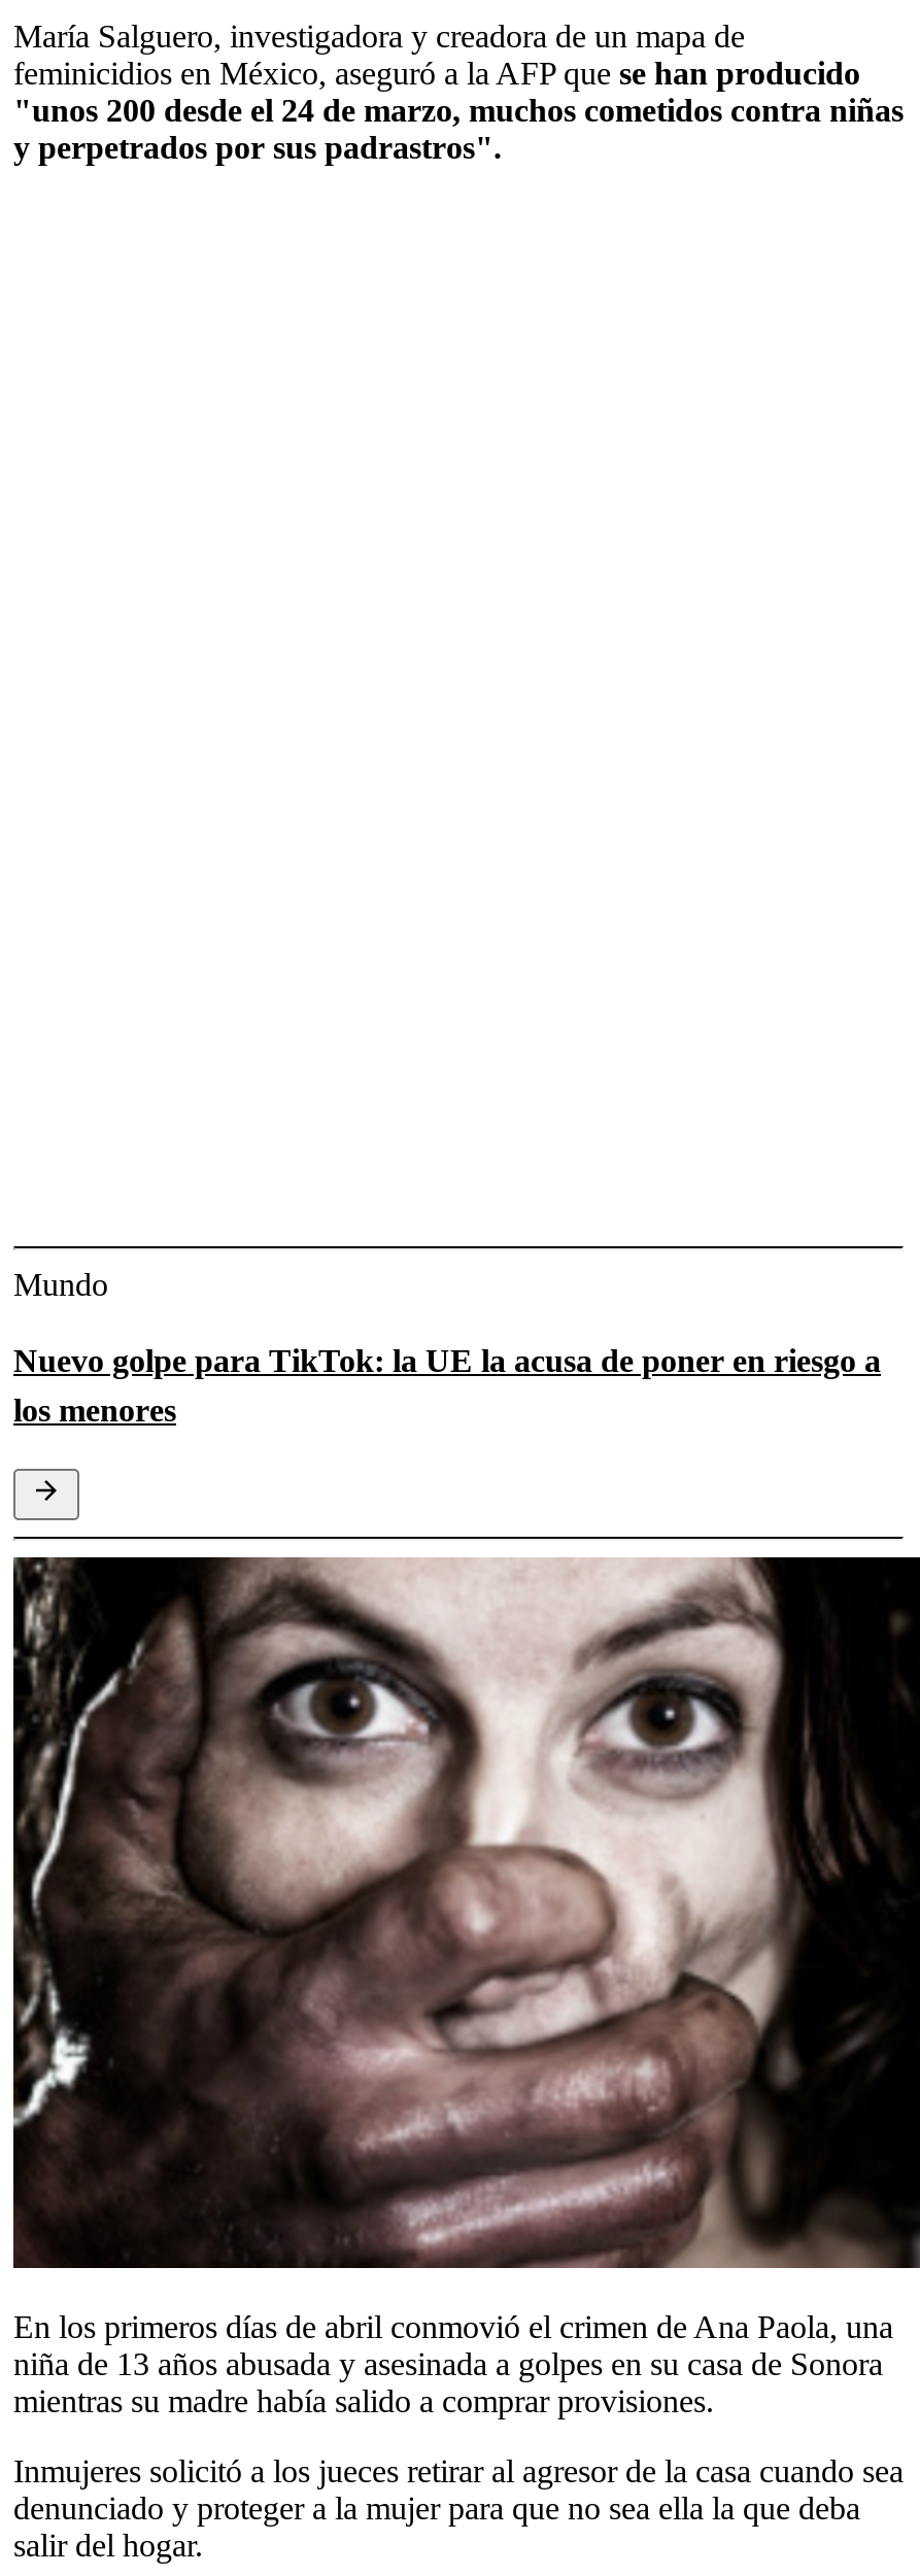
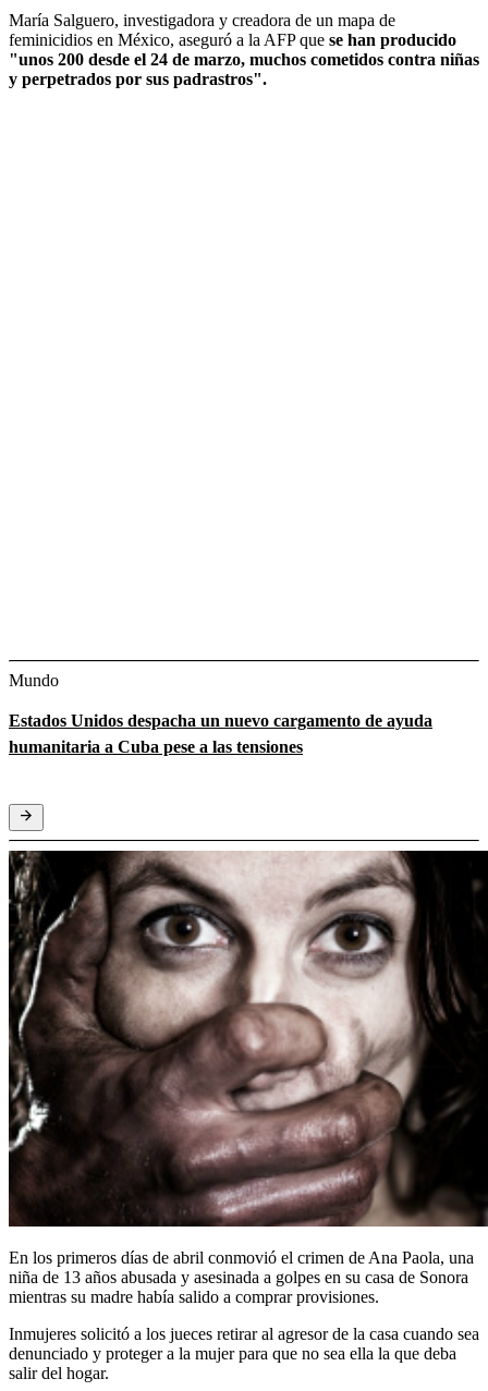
- Nuevo golpe para TikTok: la UE la acusa de poner en riesgo a
- los menores
+ Estados Unidos despacha un nuevo cargamento de ayuda
+ humanitaria a Cuba pese a las tensiones
